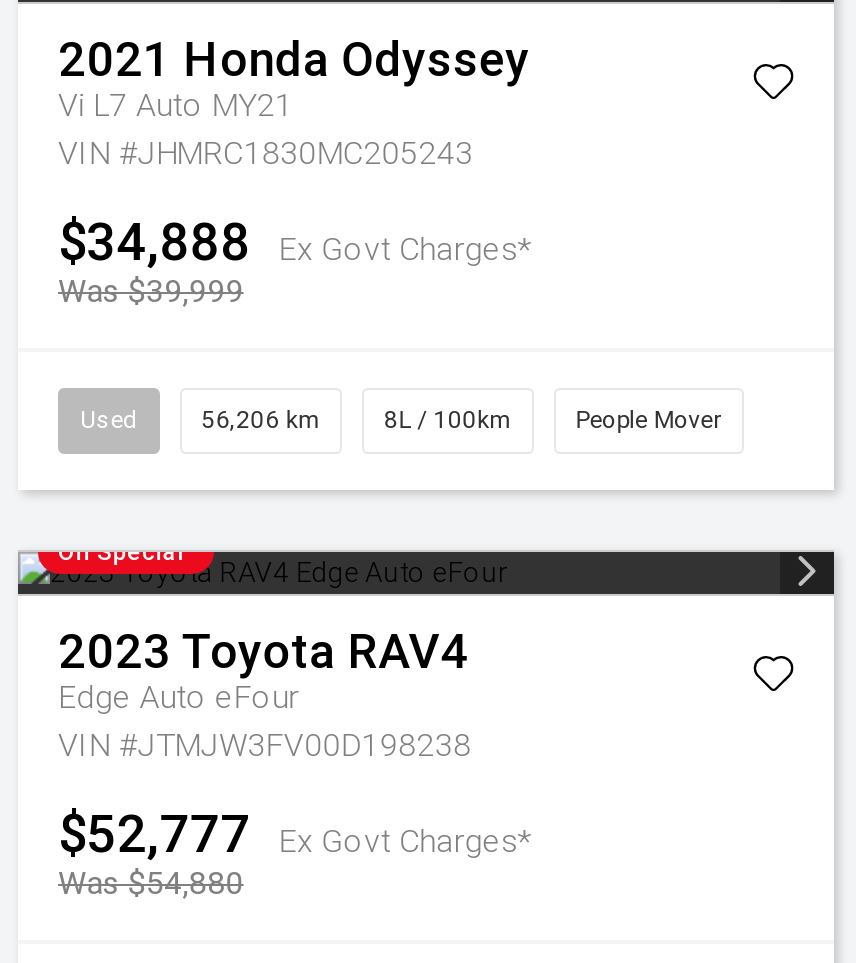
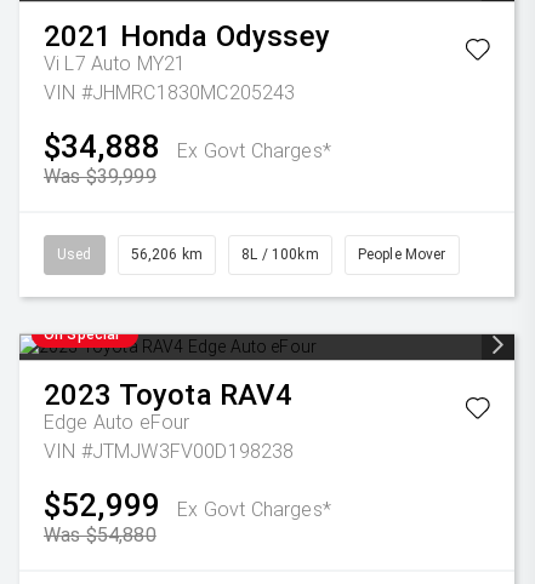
- $52,777 Ex Govt Charges*
+ $52,999 Ex Govt Charges*
